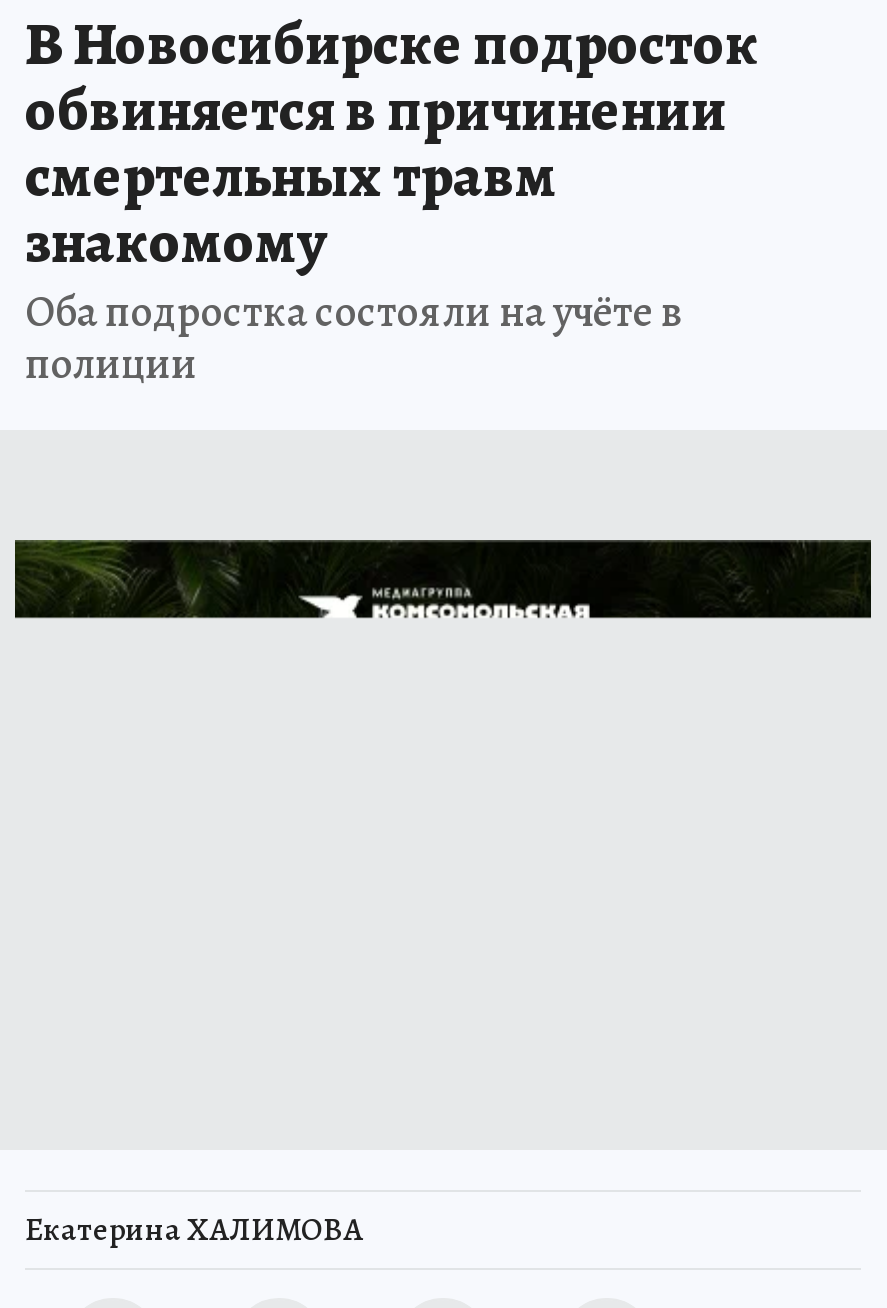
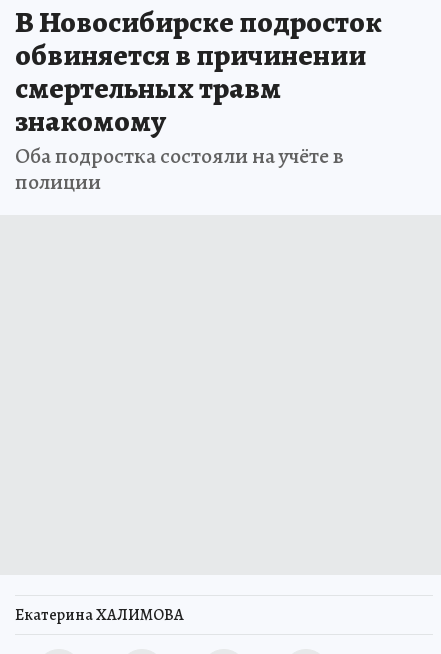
- [image]
